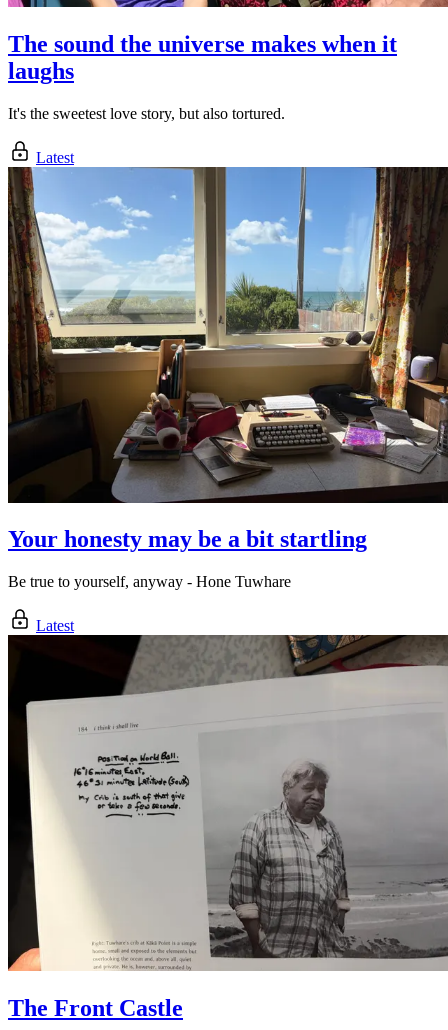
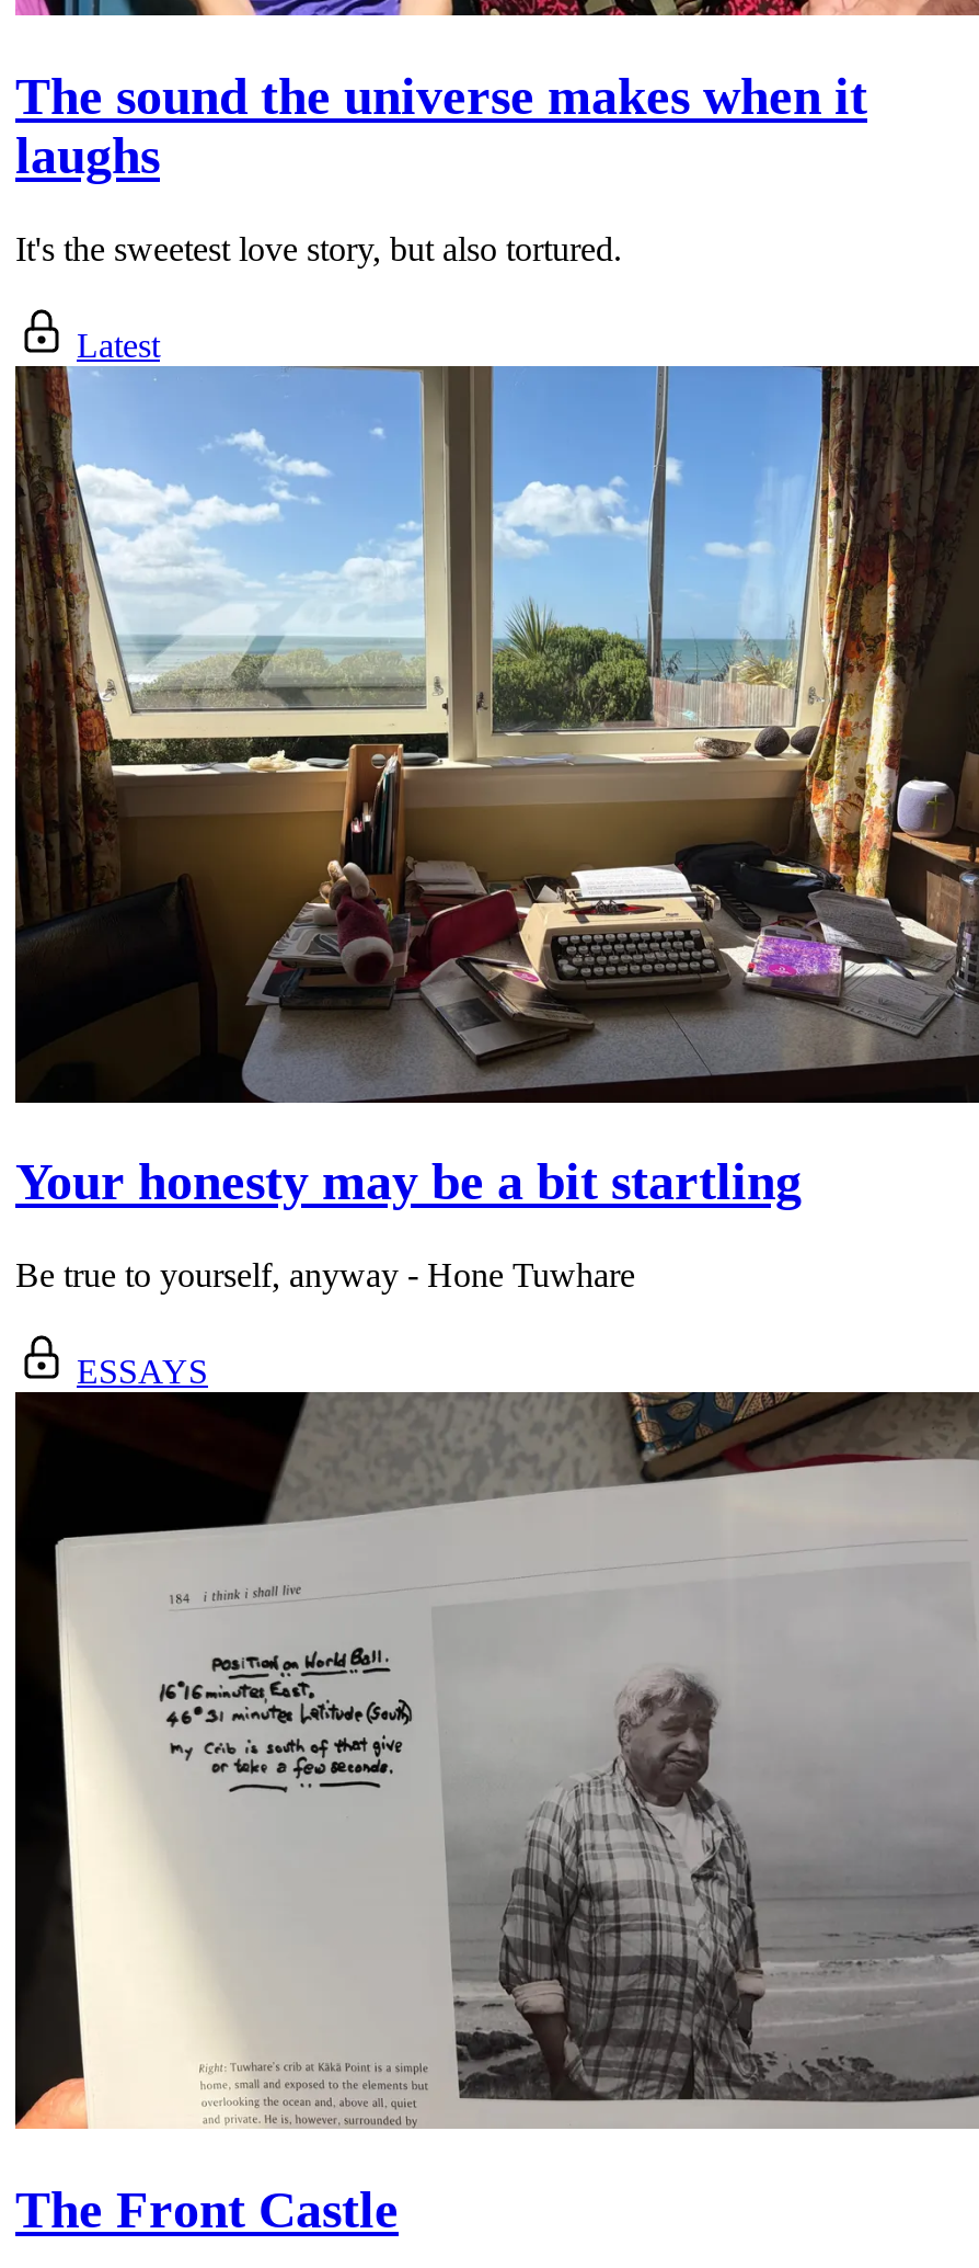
- Latest
+ ESSAYS
